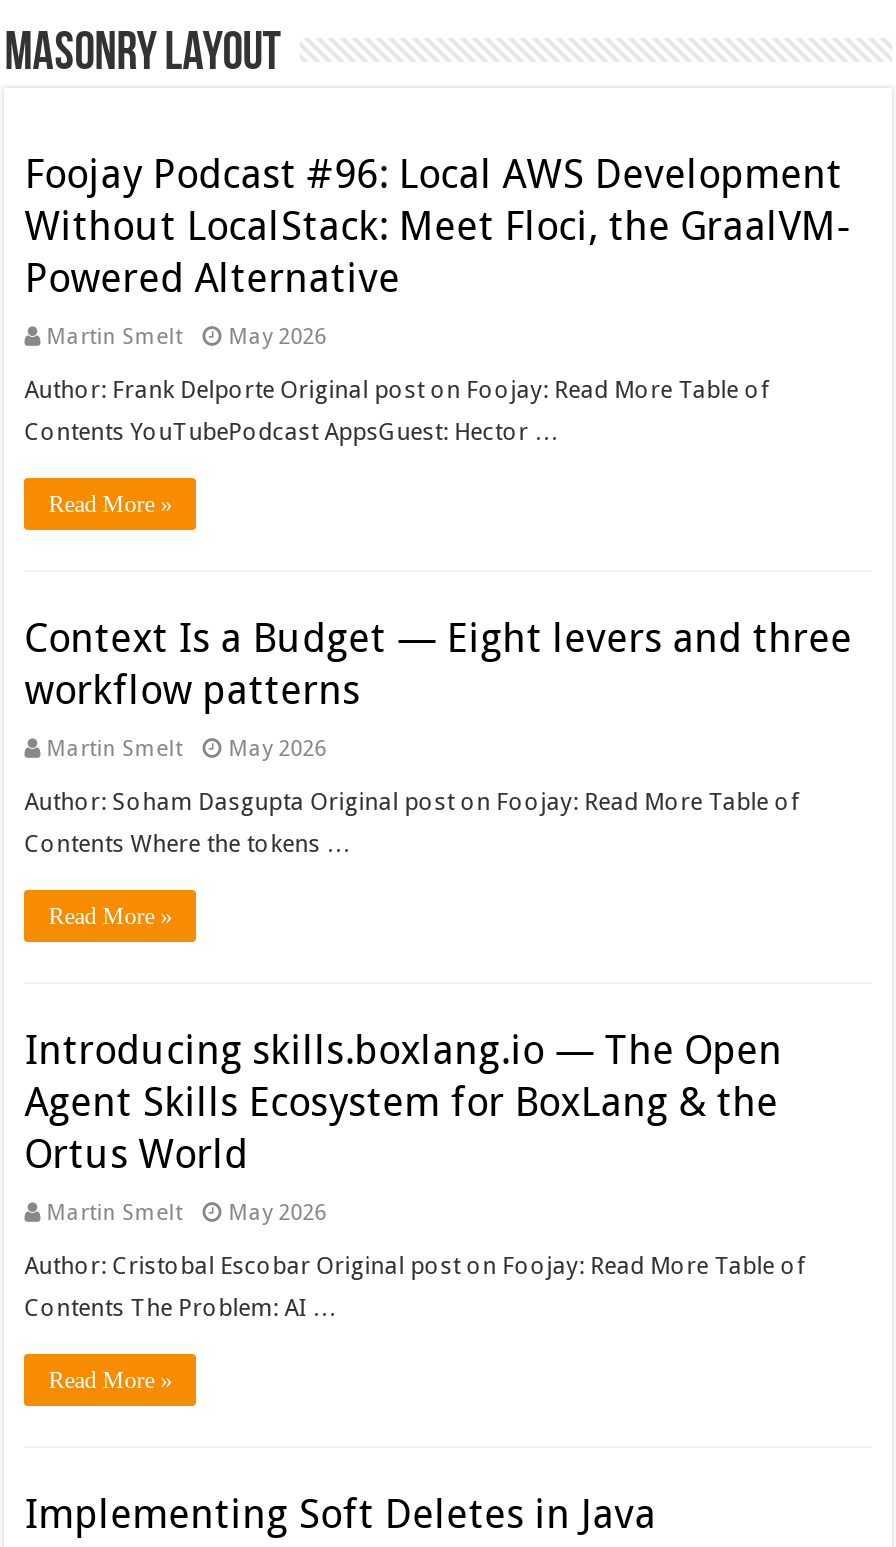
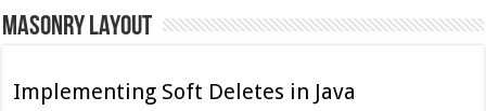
- Foojay Podcast #96: Local AWS Development
- Without LocalStack: Meet Floci, the GraalVM-
- Powered Alternative
- Martin Smelt
- May 2026
- Author: Frank Delporte Original post on Foojay: Read More Table of
- Contents YouTubePodcast AppsGuest: Hector …
- Read More »
- Context Is a Budget — Eight levers and three
- workflow patterns
- Martin Smelt
- May 2026
- Author: Soham Dasgupta Original post on Foojay: Read More Table of
- Contents Where the tokens …
- Read More »
- Introducing skills.boxlang.io — The Open
- Agent Skills Ecosystem for BoxLang & the
- Ortus World
- Martin Smelt
- May 2026
- Author: Cristobal Escobar Original post on Foojay: Read More Table of
- Contents The Problem: AI …
- Read More »
